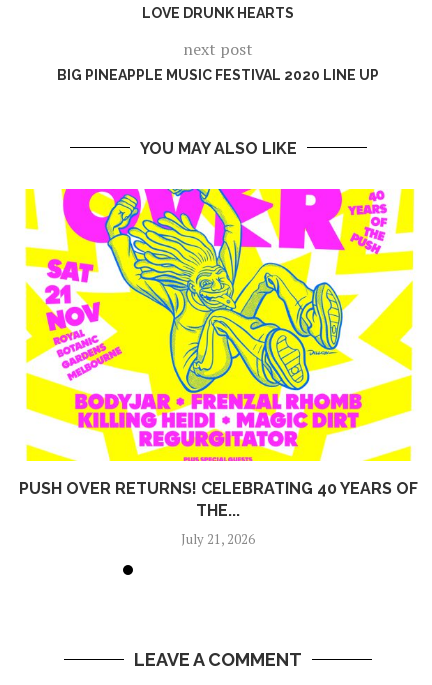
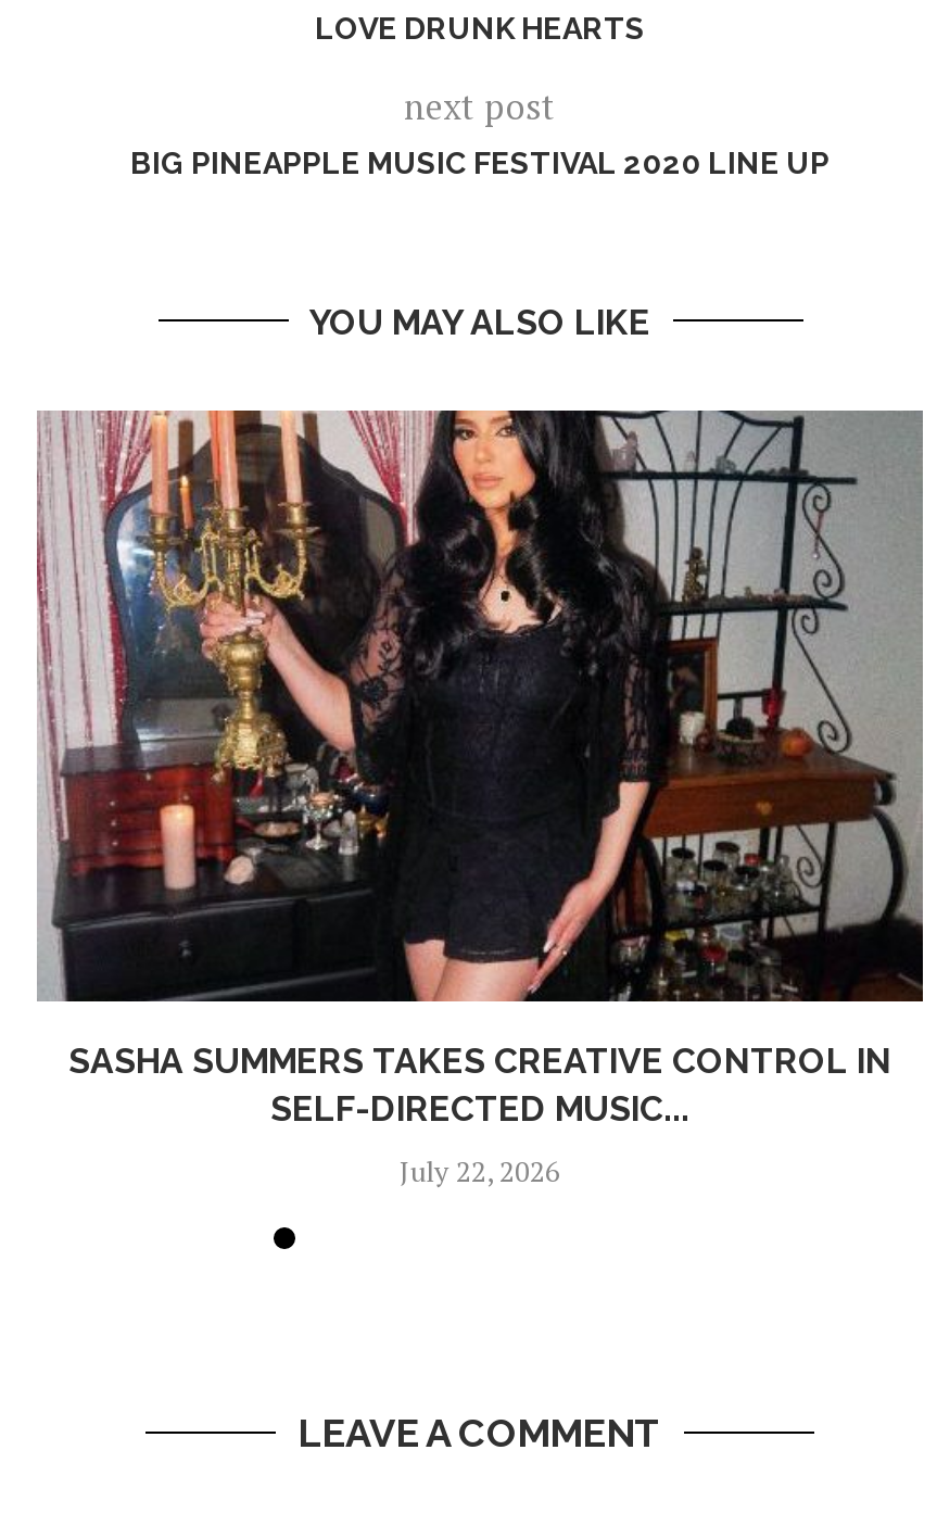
- [image]
- PUSH OVER RETURNS! CELEBRATING 40 YEARS OF
- THE...
+ [image]
+ SASHA SUMMERS TAKES CREATIVE CONTROL IN
+ SELF-DIRECTED MUSIC...

- July 21, 2026
+ July 22, 2026
